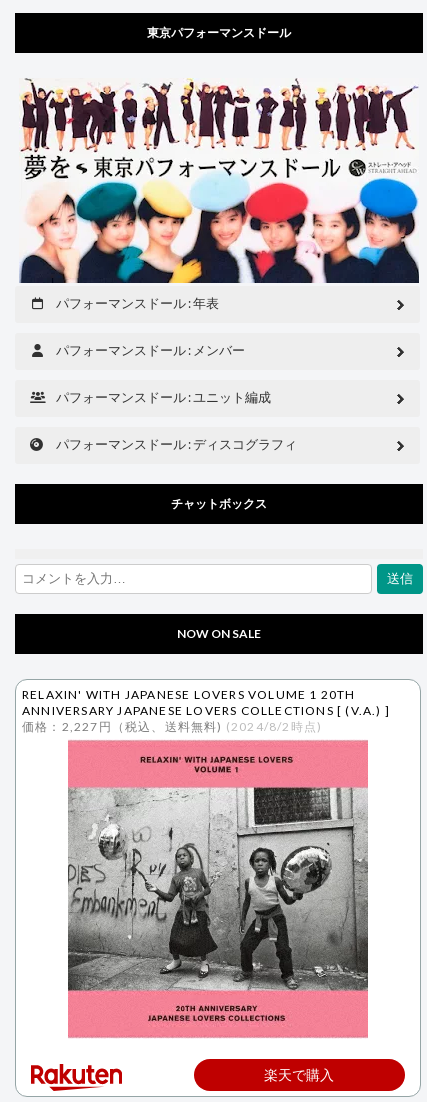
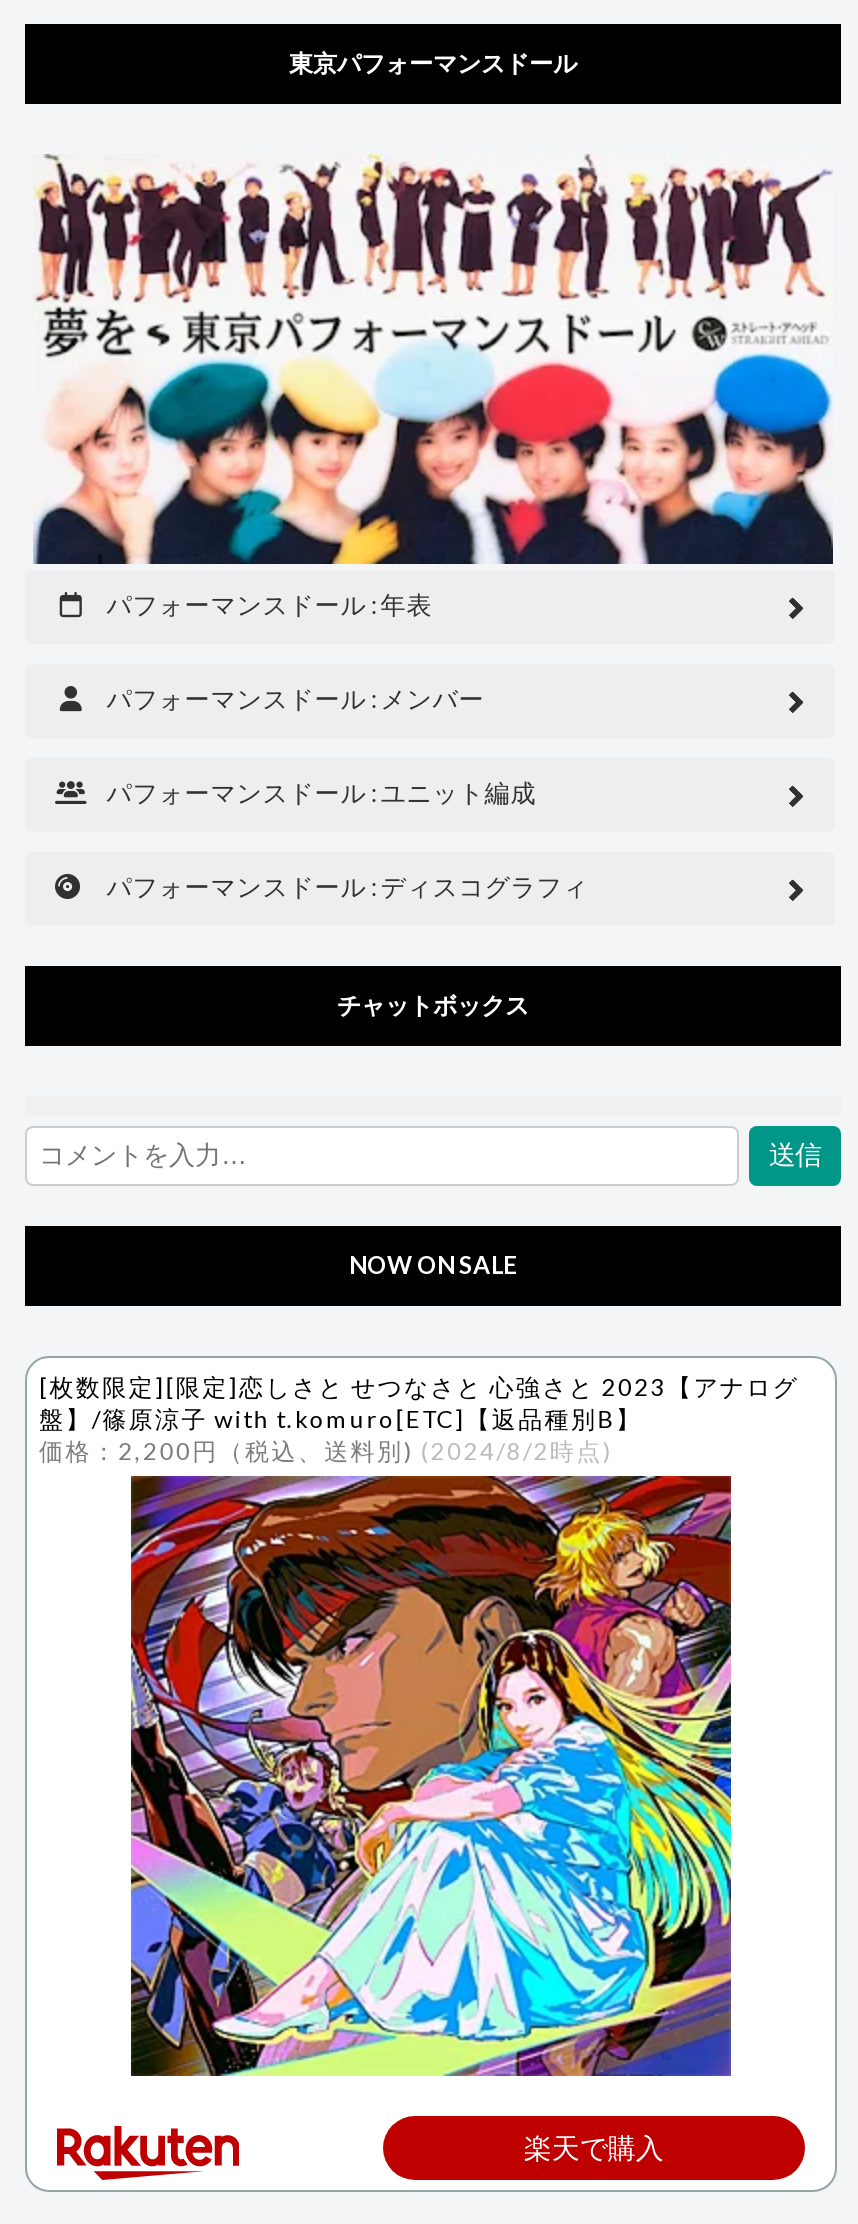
- RELAXIN' WITH JAPANESE LOVERS VOLUME 1 20TH
- ANNIVERSARY JAPANESE LOVERS COLLECTIONS [ (V.A.) ]
- 価格：2,227円（税込、送料無料) (2024/8/2時点)
+ [枚数限定][限定]恋しさと せつなさと 心強さと 2023【アナログ
+ 盤】/篠原涼子 with t.komuro[ETC]【返品種別B】
+ 価格：2,200円（税込、送料別) (2024/8/2時点)

- [image]
+ [image]
